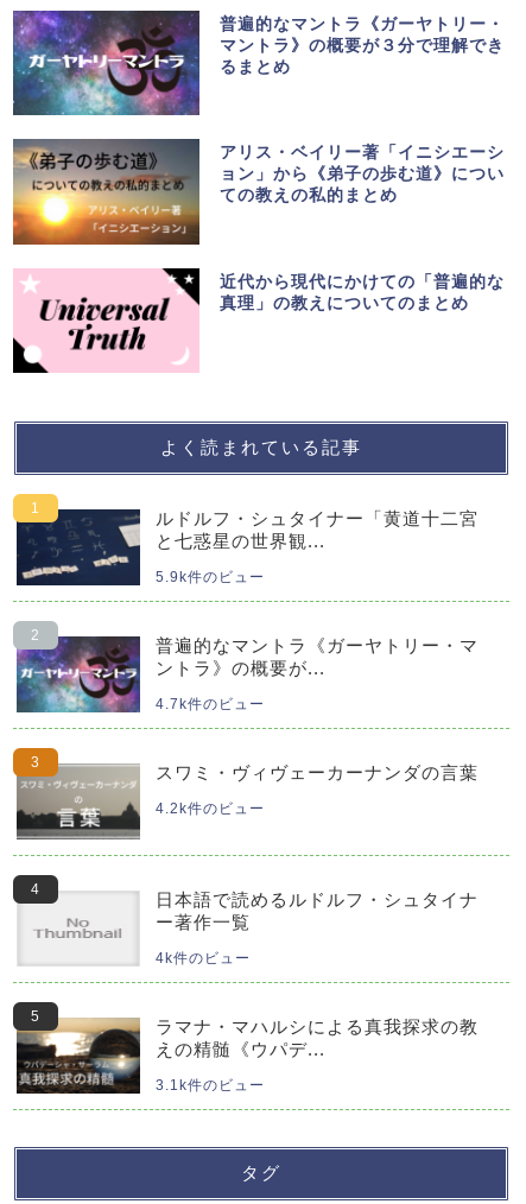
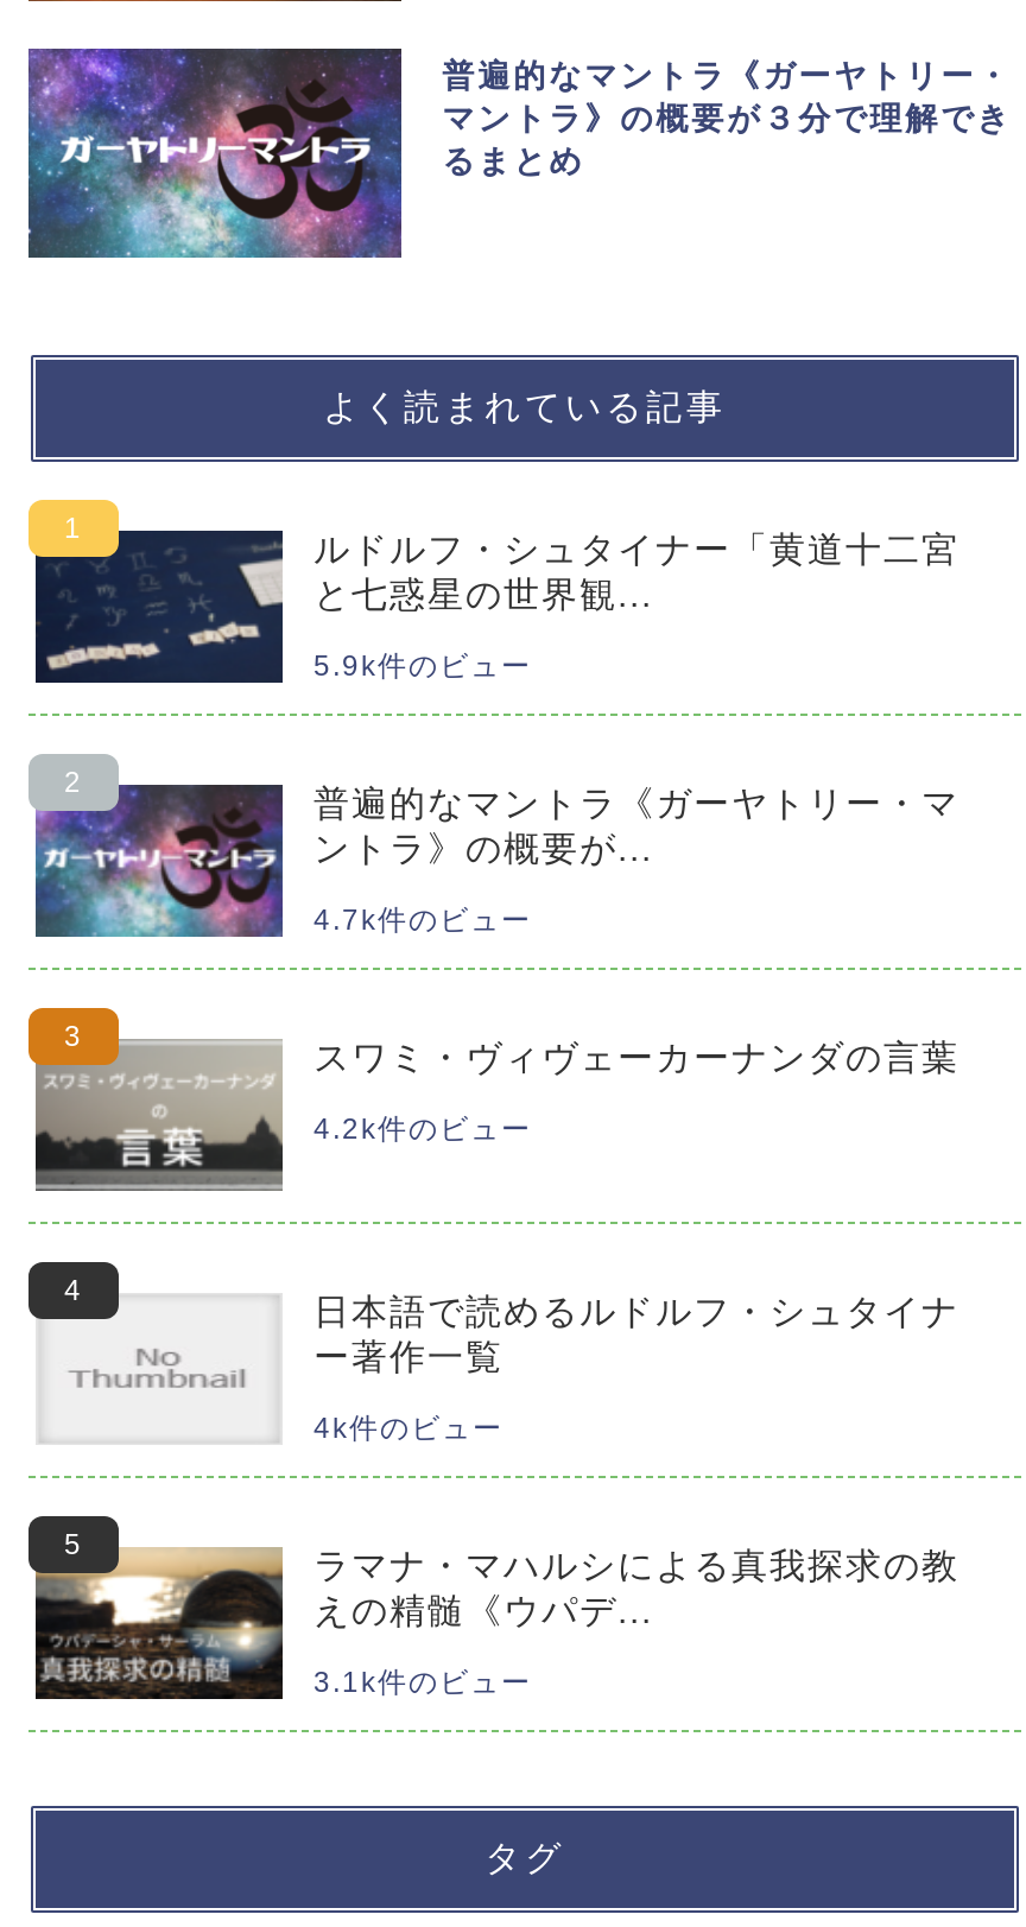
- [image]
- アリス・ベイリー著「イニシエーシ
- ョン」から《弟子の歩む道》につい
- ての教えの私的まとめ

- [image]
- 近代から現代にかけての「普遍的な
- 真理」の教えについてのまとめ
